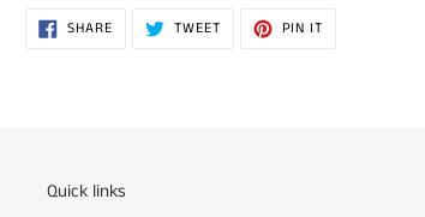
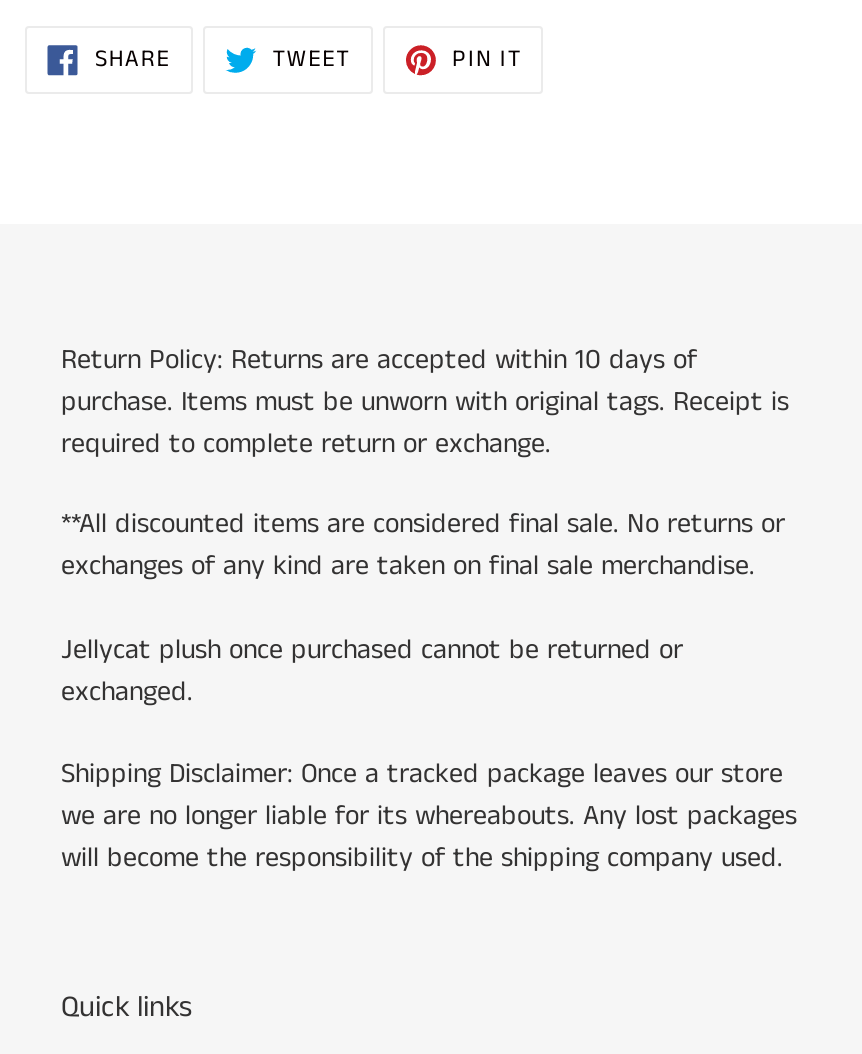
+ Return Policy: Returns are accepted within 10 days of
+ purchase. Items must be unworn with original tags. Receipt is
+ required to complete return or exchange.
+ **All discounted items are considered final sale. No returns or
+ exchanges of any kind are taken on final sale merchandise.
+ Jellycat plush once purchased cannot be returned or
+ exchanged.
+ Shipping Disclaimer: Once a tracked package leaves our store
+ we are no longer liable for its whereabouts. Any lost packages
+ will become the responsibility of the shipping company used.
